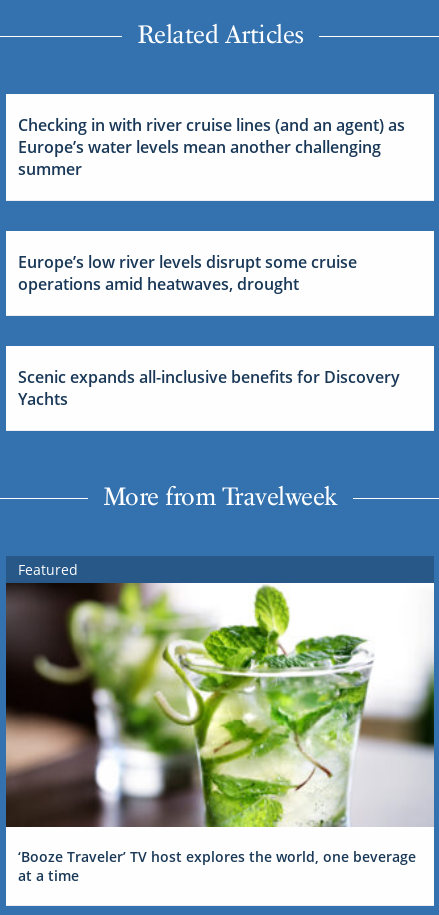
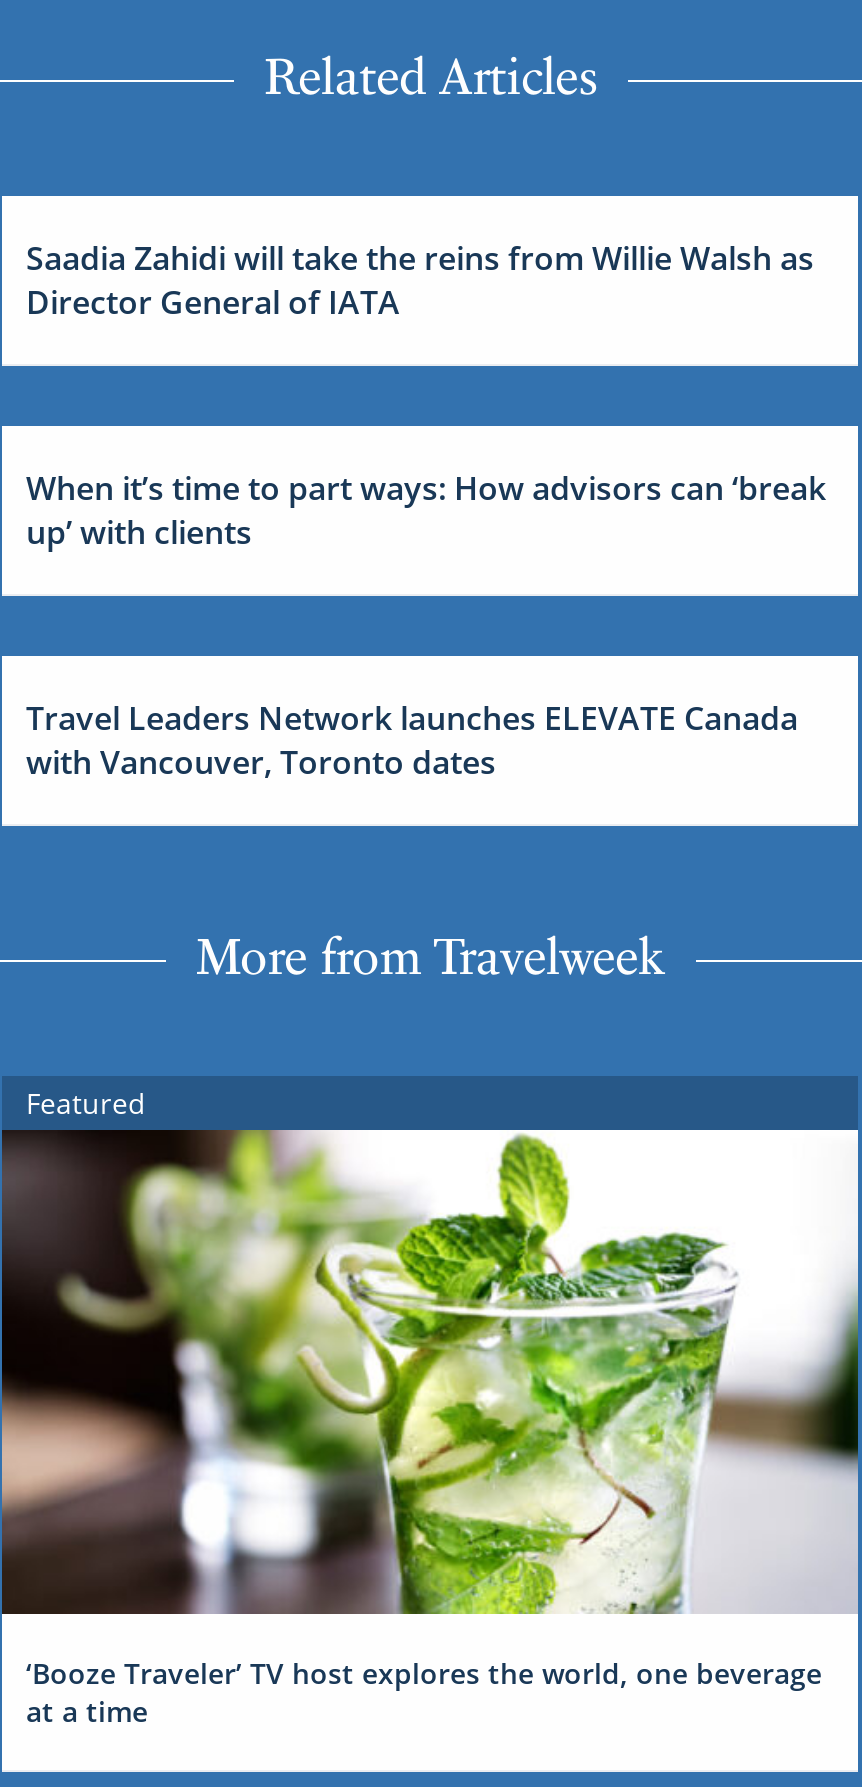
- Checking in with river cruise lines (and an agent) as
- Europe’s water levels mean another challenging
- summer
+ Saadia Zahidi will take the reins from Willie Walsh as
+ Director General of IATA

- Europe’s low river levels disrupt some cruise
- operations amid heatwaves, drought
+ When it’s time to part ways: How advisors can ‘break
+ up’ with clients

- Scenic expands all-inclusive benefits for Discovery
- Yachts
+ Travel Leaders Network launches ELEVATE Canada
+ with Vancouver, Toronto dates
